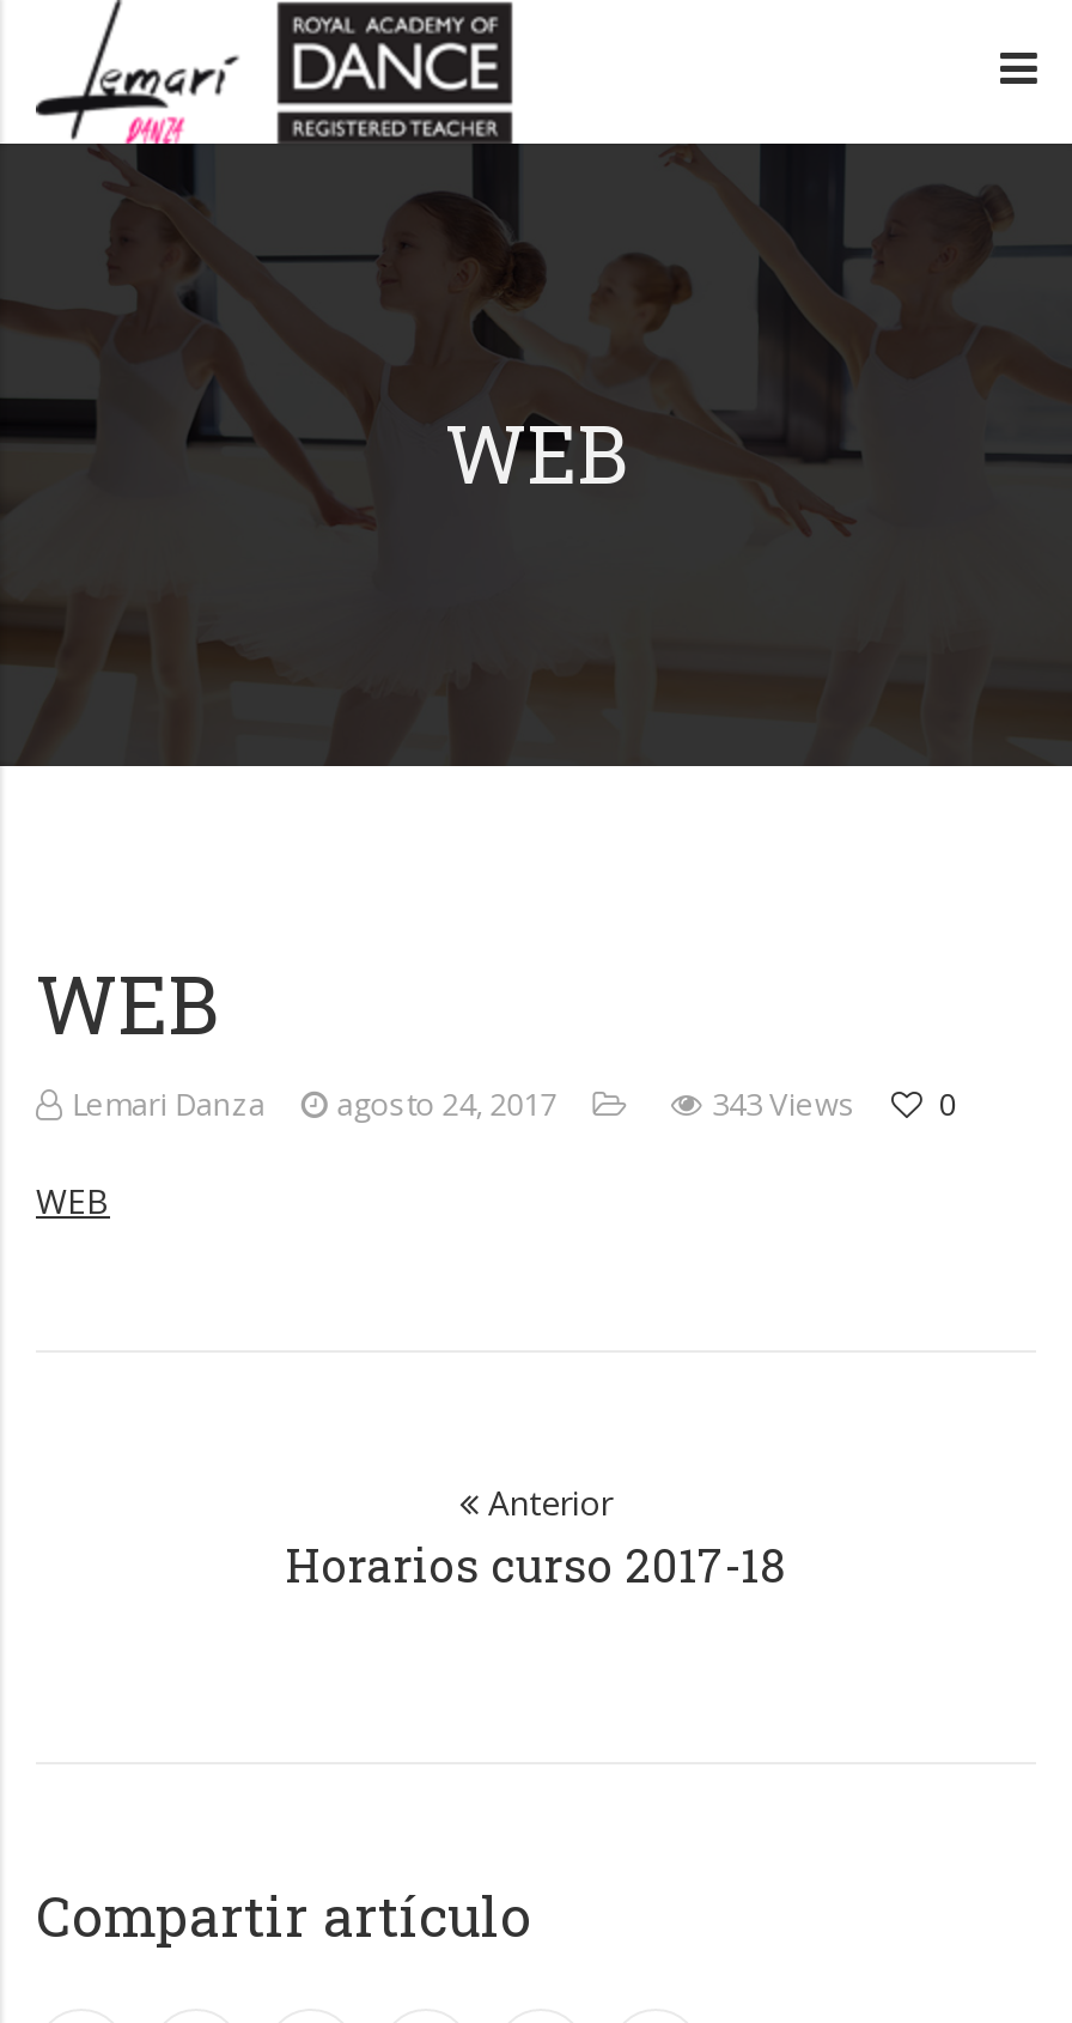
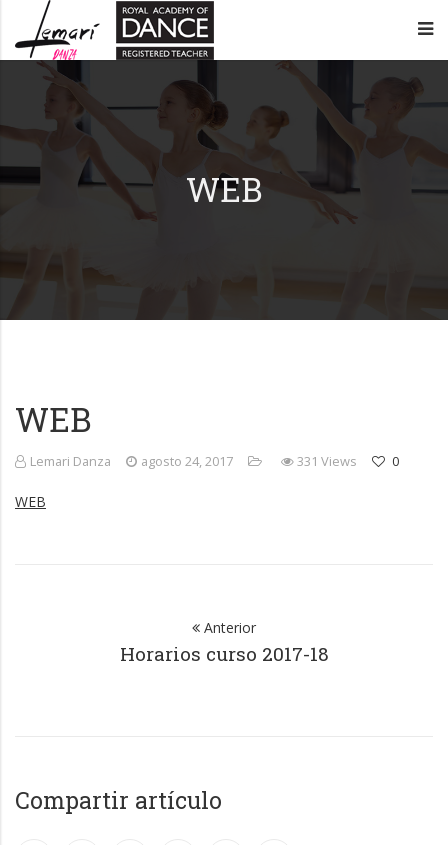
- 343 Views 0
+ 331 Views 0
